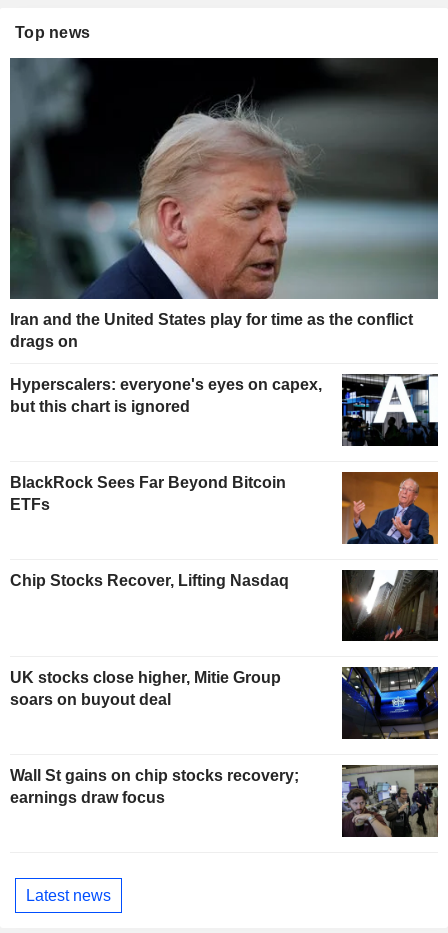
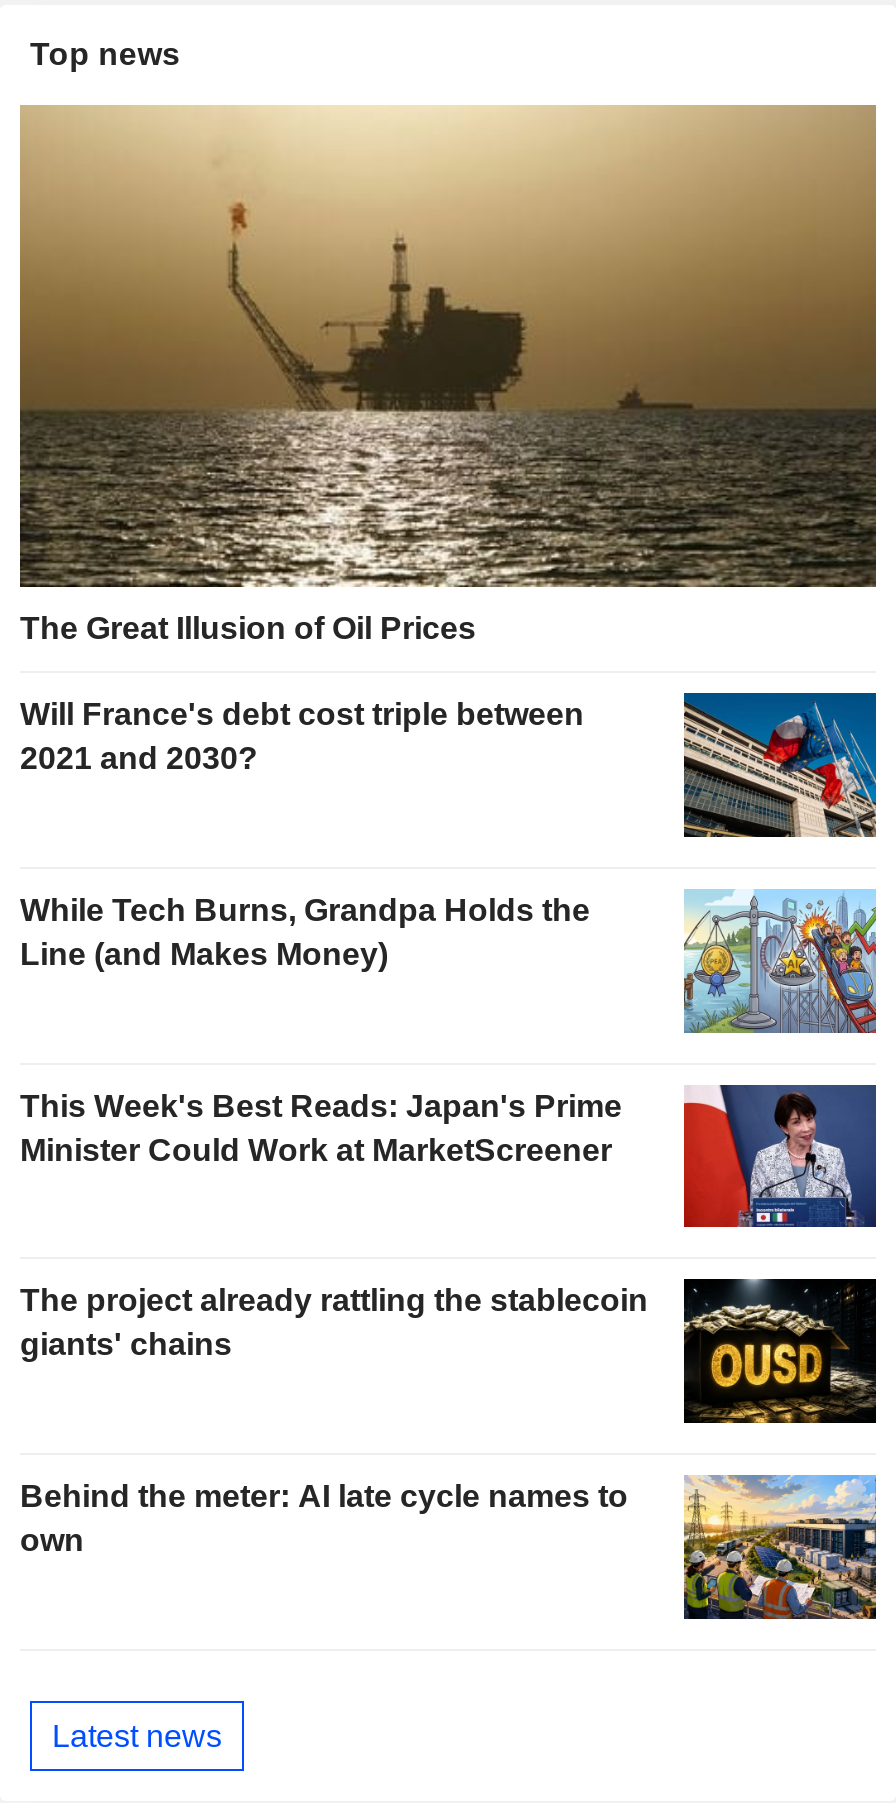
- [image]
- Iran and the United States play for time as the conflict
- drags on
+ [image]
+ The Great Illusion of Oil Prices

- Hyperscalers: everyone's eyes on capex,
- but this chart is ignored
+ Will France's debt cost triple between
+ 2021 and 2030?

- [image]
+ [image]

- BlackRock Sees Far Beyond Bitcoin
- ETFs
+ While Tech Burns, Grandpa Holds the
+ Line (and Makes Money)

- [image]
+ [image]

- Chip Stocks Recover, Lifting Nasdaq
+ This Week's Best Reads: Japan's Prime
+ Minister Could Work at MarketScreener

- [image]
+ [image]

- UK stocks close higher, Mitie Group
- soars on buyout deal
+ The project already rattling the stablecoin
+ giants' chains

- [image]
+ [image]

- Wall St gains on chip stocks recovery;
- earnings draw focus
+ Behind the meter: AI late cycle names to
+ own

- [image]
+ [image]
